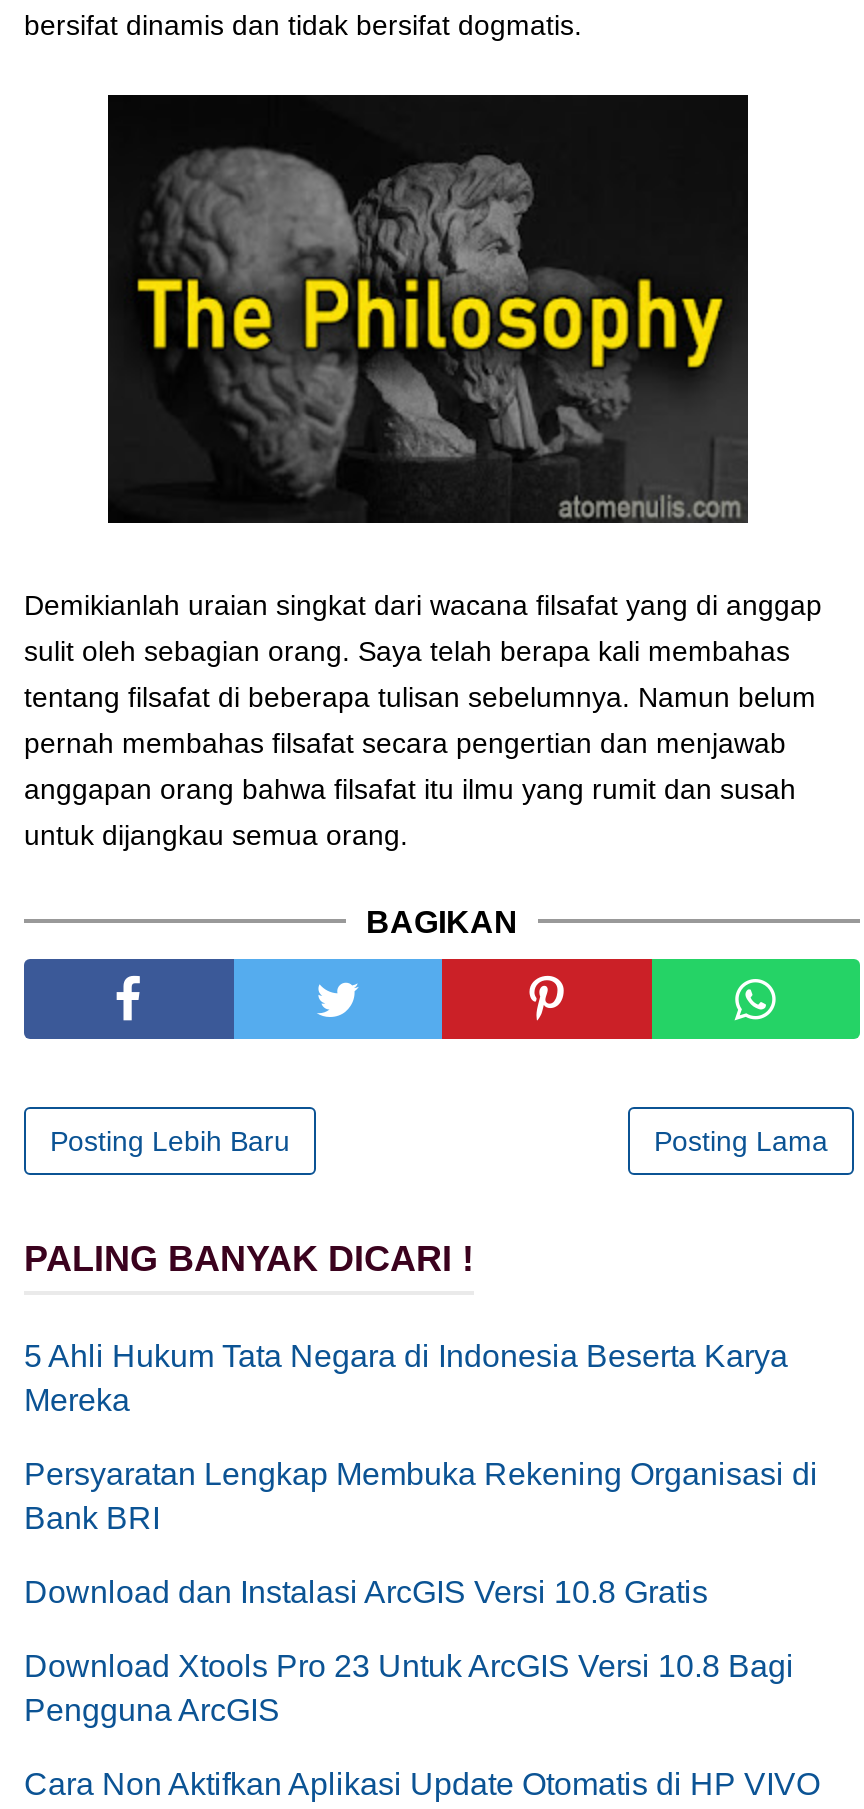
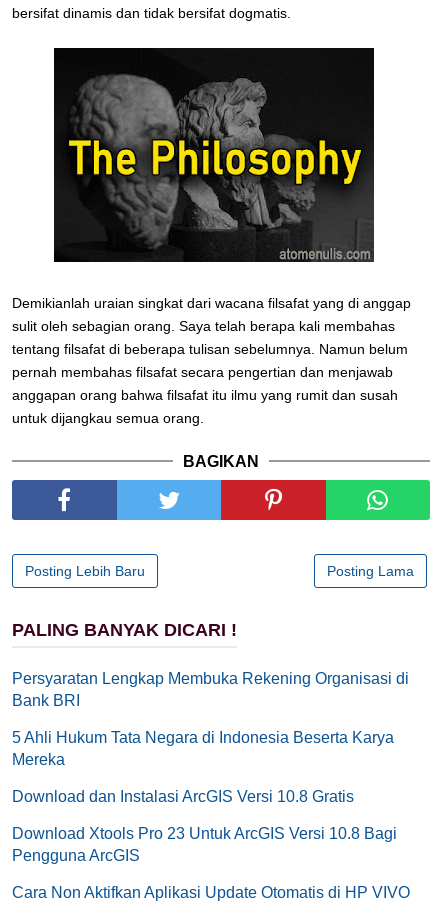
moved down: 5 Ahli Hukum Tata Negara di Indonesia Beserta Karya | Mereka

moved up: Persyaratan Lengkap Membuka Rekening Organisasi di | Bank BRI
